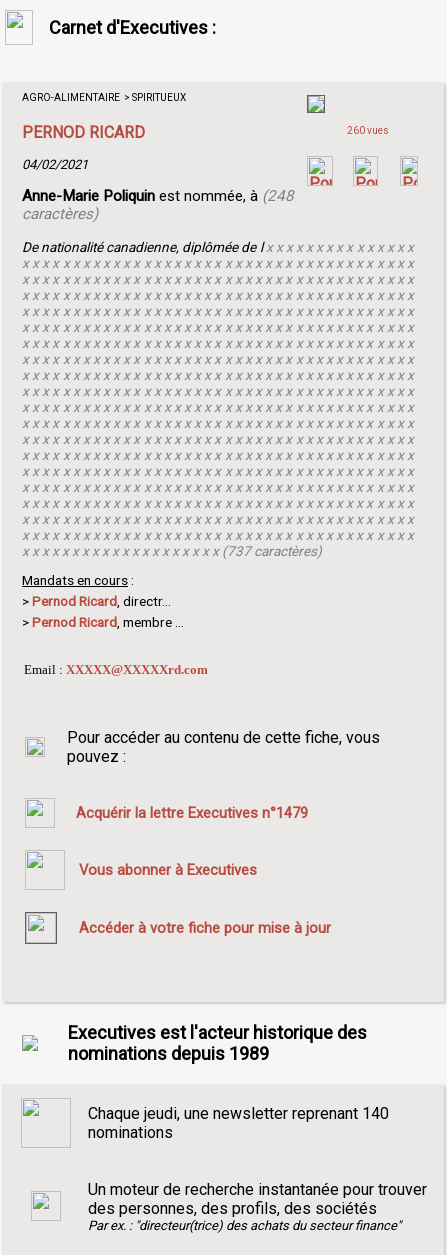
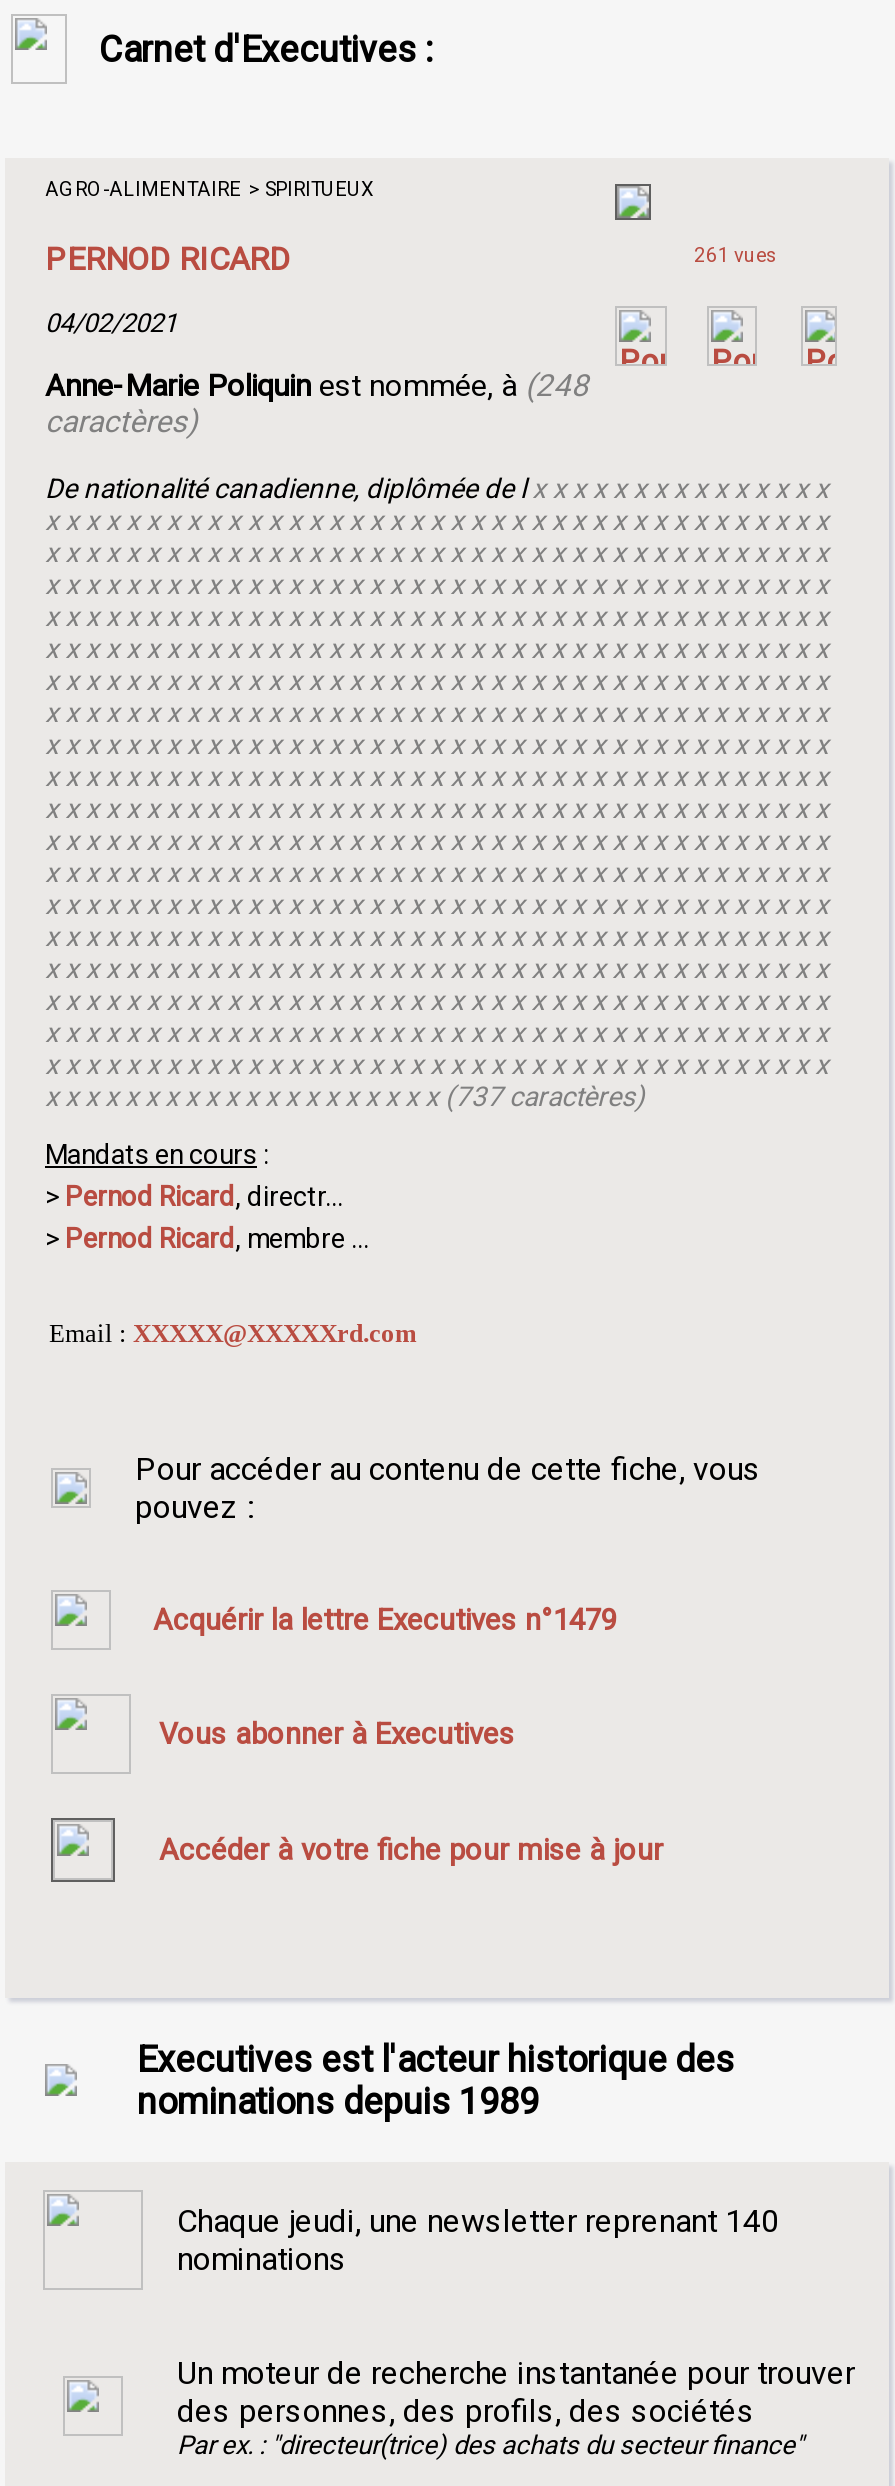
- 260 vues
+ 261 vues
